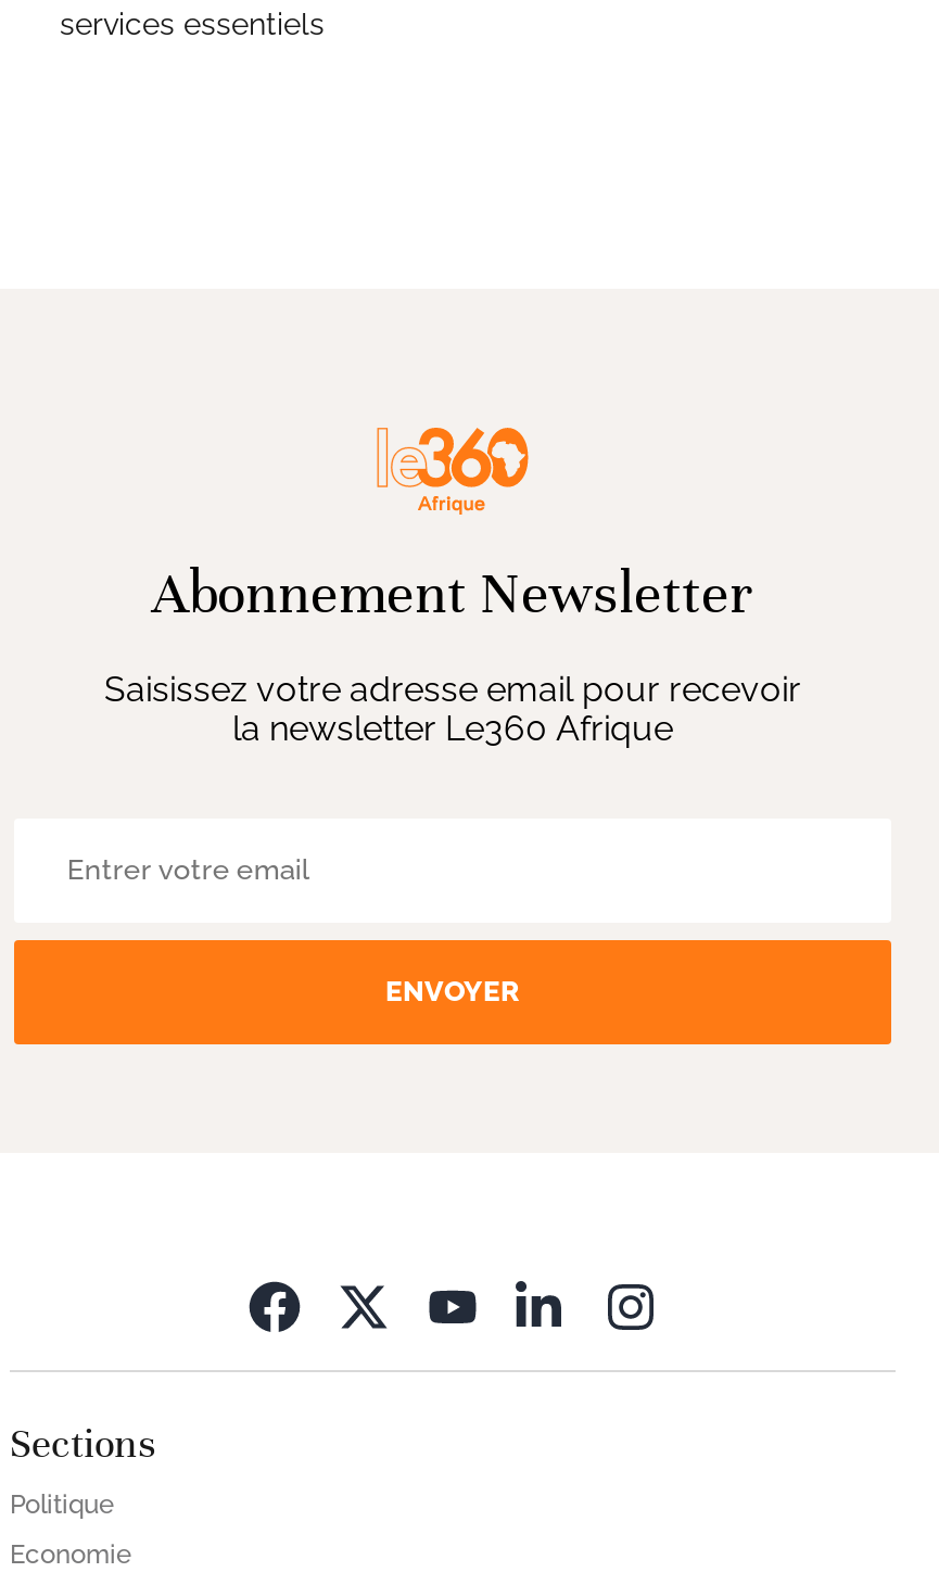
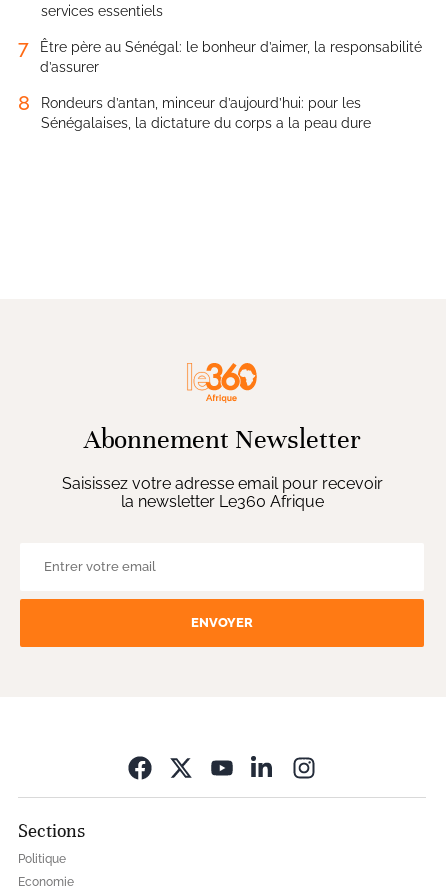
+ 7
+ Être père au Sénégal: le bonheur d’aimer, la responsabilité
+ d’assurer
+ 8
+ Rondeurs d’antan, minceur d’aujourd’hui: pour les
+ Sénégalaises, la dictature du corps a la peau dure
